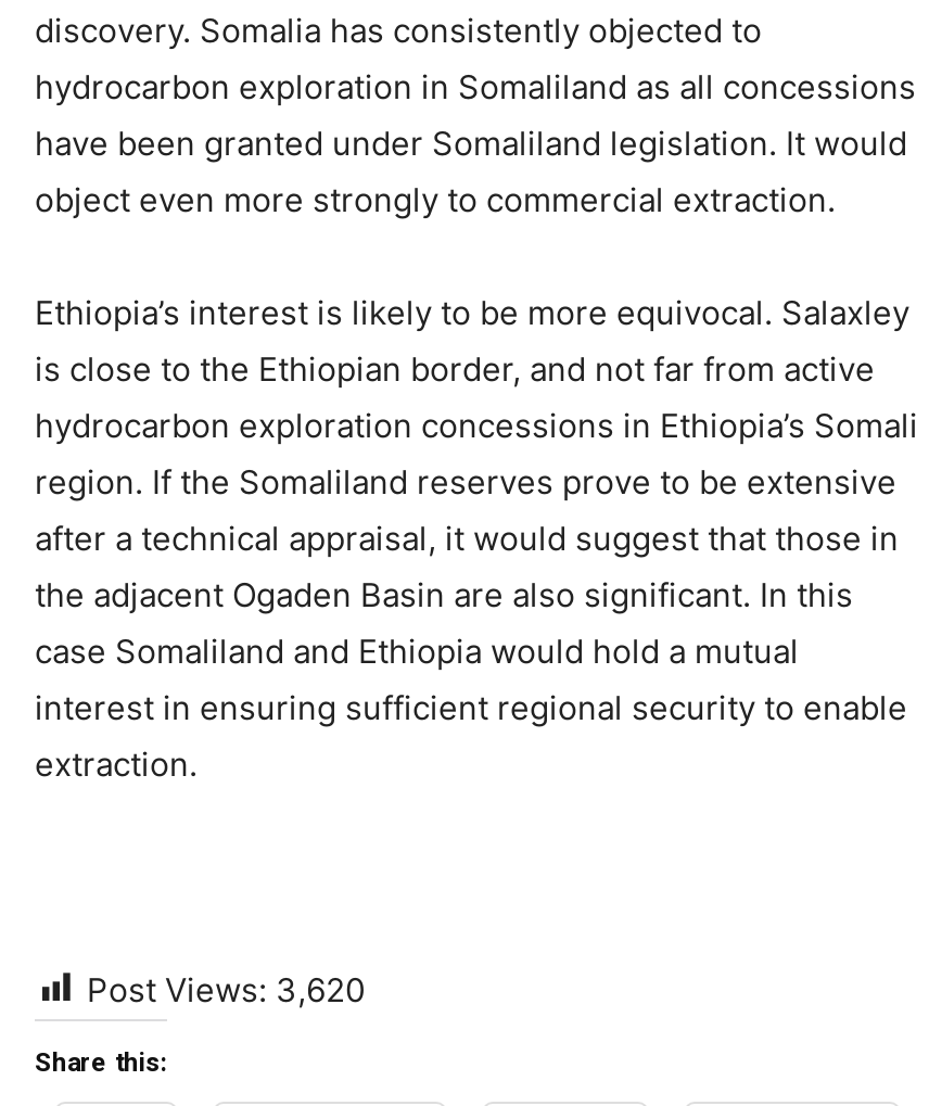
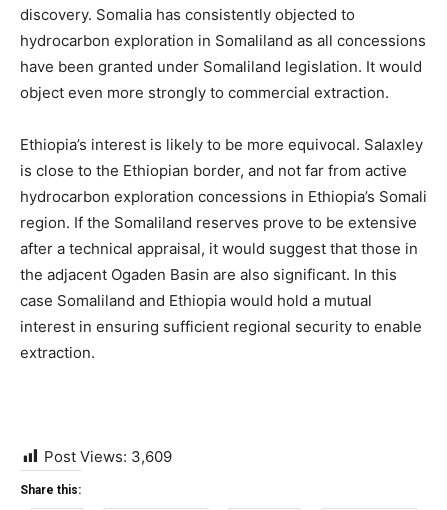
- Post Views: 3,620
+ Post Views: 3,609
